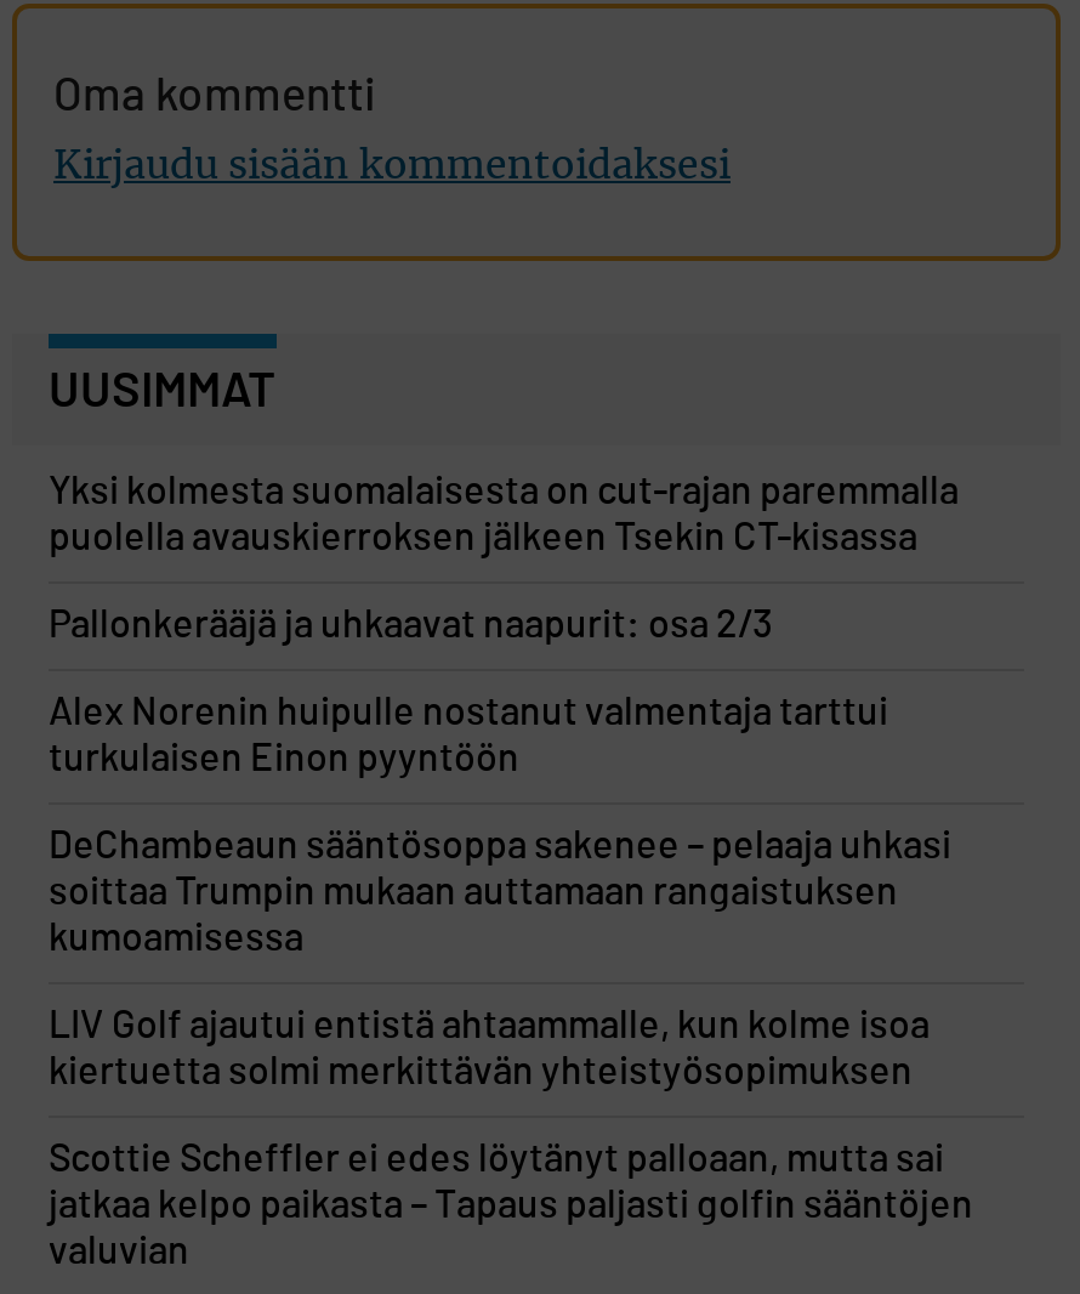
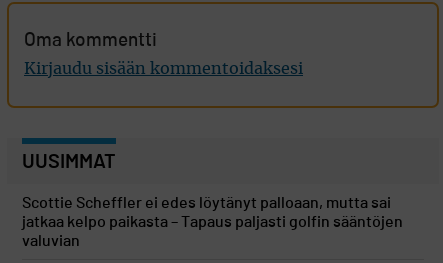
- Yksi kolmesta suomalaisesta on cut-rajan paremmalla
- puolella avauskierroksen jälkeen Tsekin CT-kisassa
- Pallonkerääjä ja uhkaavat naapurit: osa 2/3
- Alex Norenin huipulle nostanut valmentaja tarttui
- turkulaisen Einon pyyntöön
- DeChambeaun sääntösoppa sakenee – pelaaja uhkasi
- soittaa Trumpin mukaan auttamaan rangaistuksen
- kumoamisessa
- LIV Golf ajautui entistä ahtaammalle, kun kolme isoa
- kiertuetta solmi merkittävän yhteistyösopimuksen
